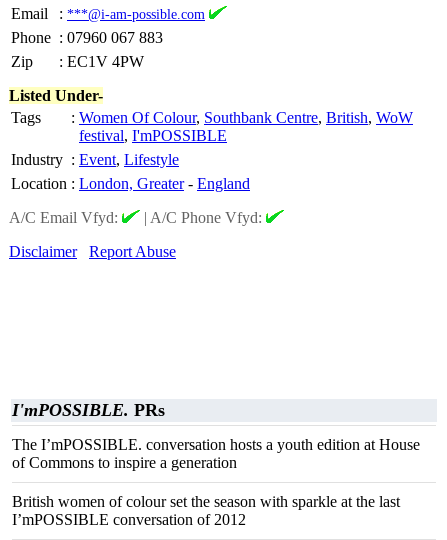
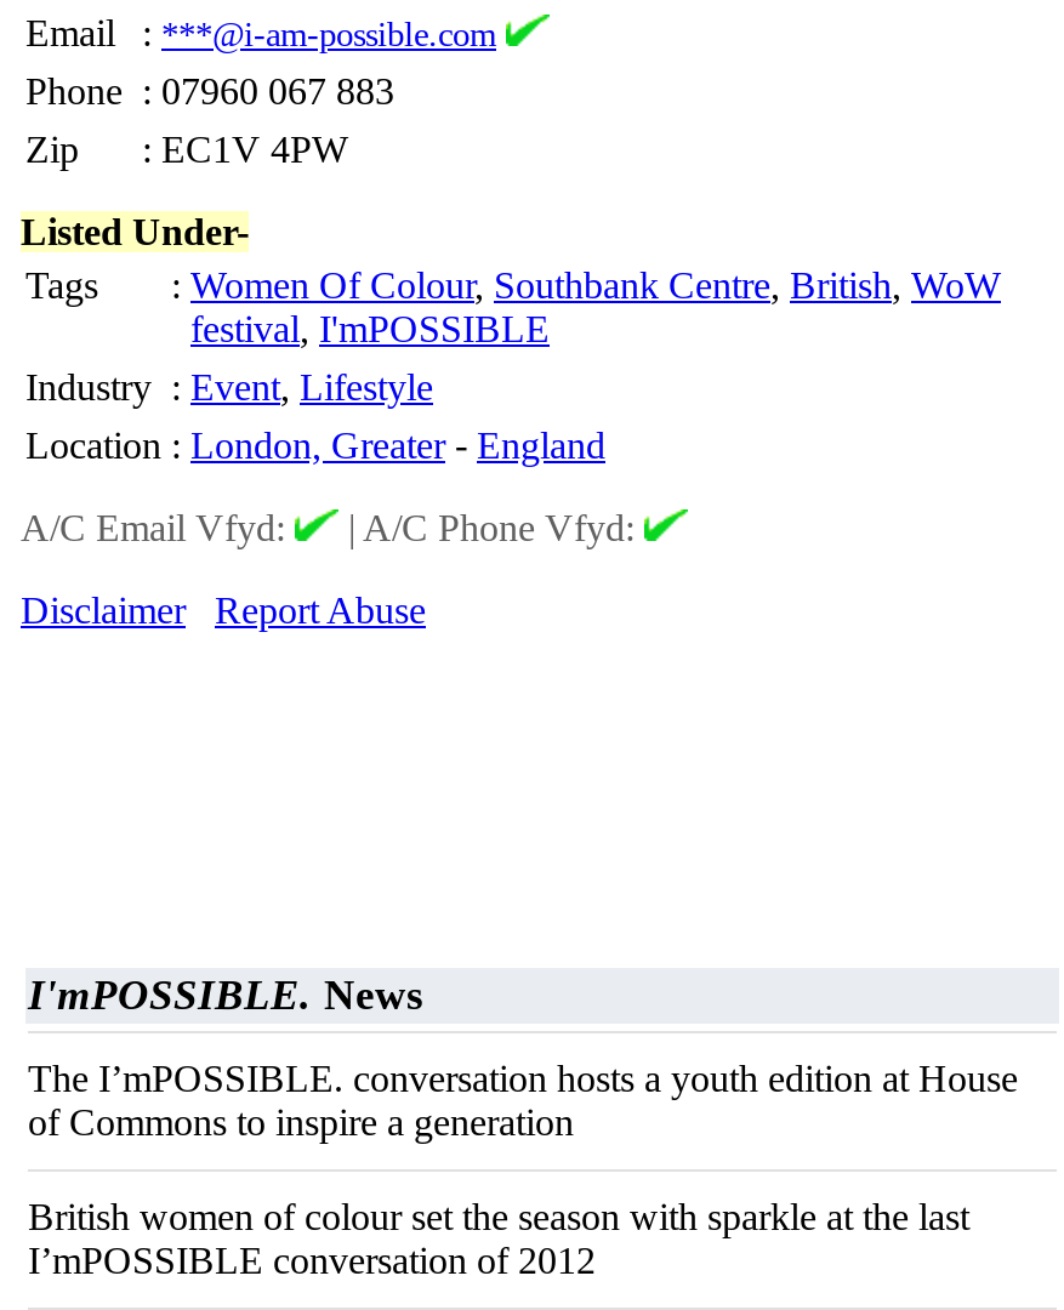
- I'mPOSSIBLE. PRs
+ I'mPOSSIBLE. News
